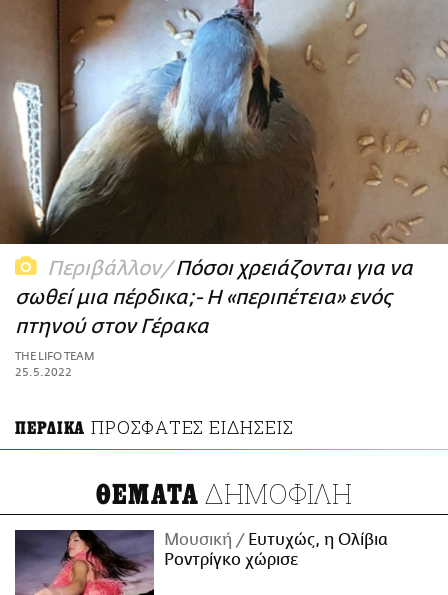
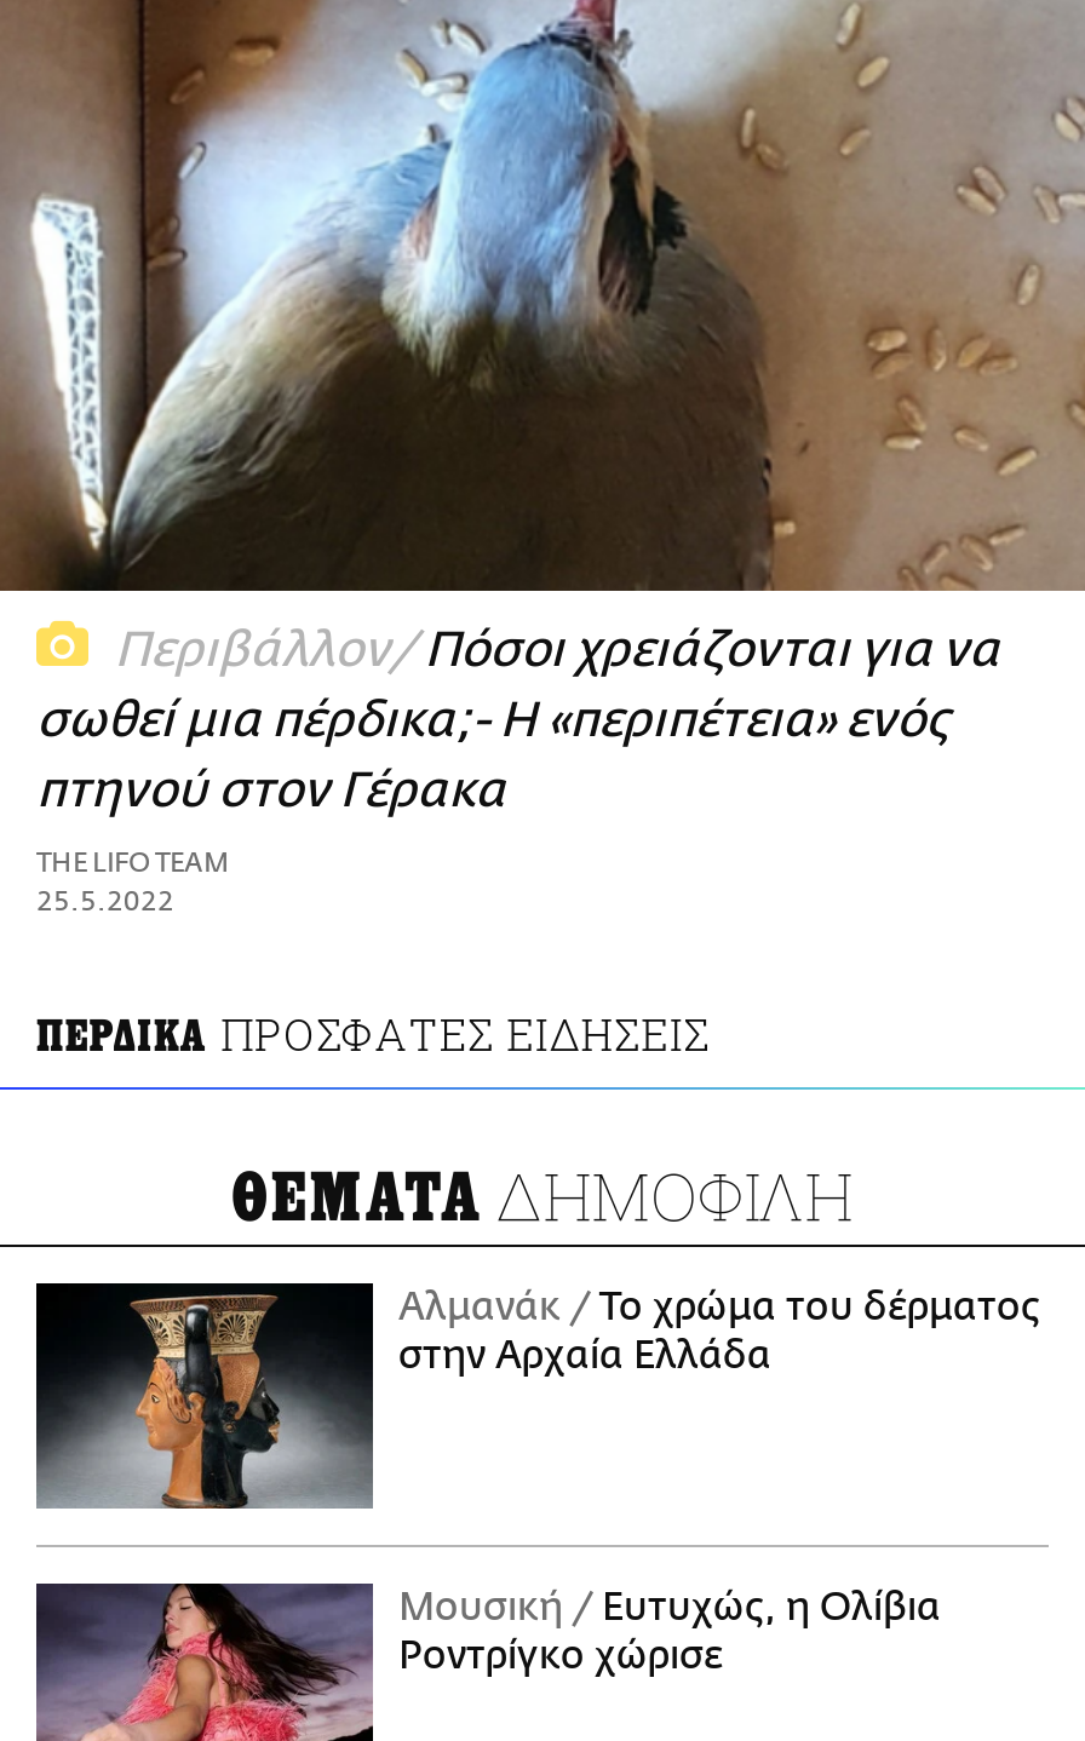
+ [image]
+ Αλμανάκ Το χρώμα του δέρματος
+ στην Αρχαία Ελλάδα
